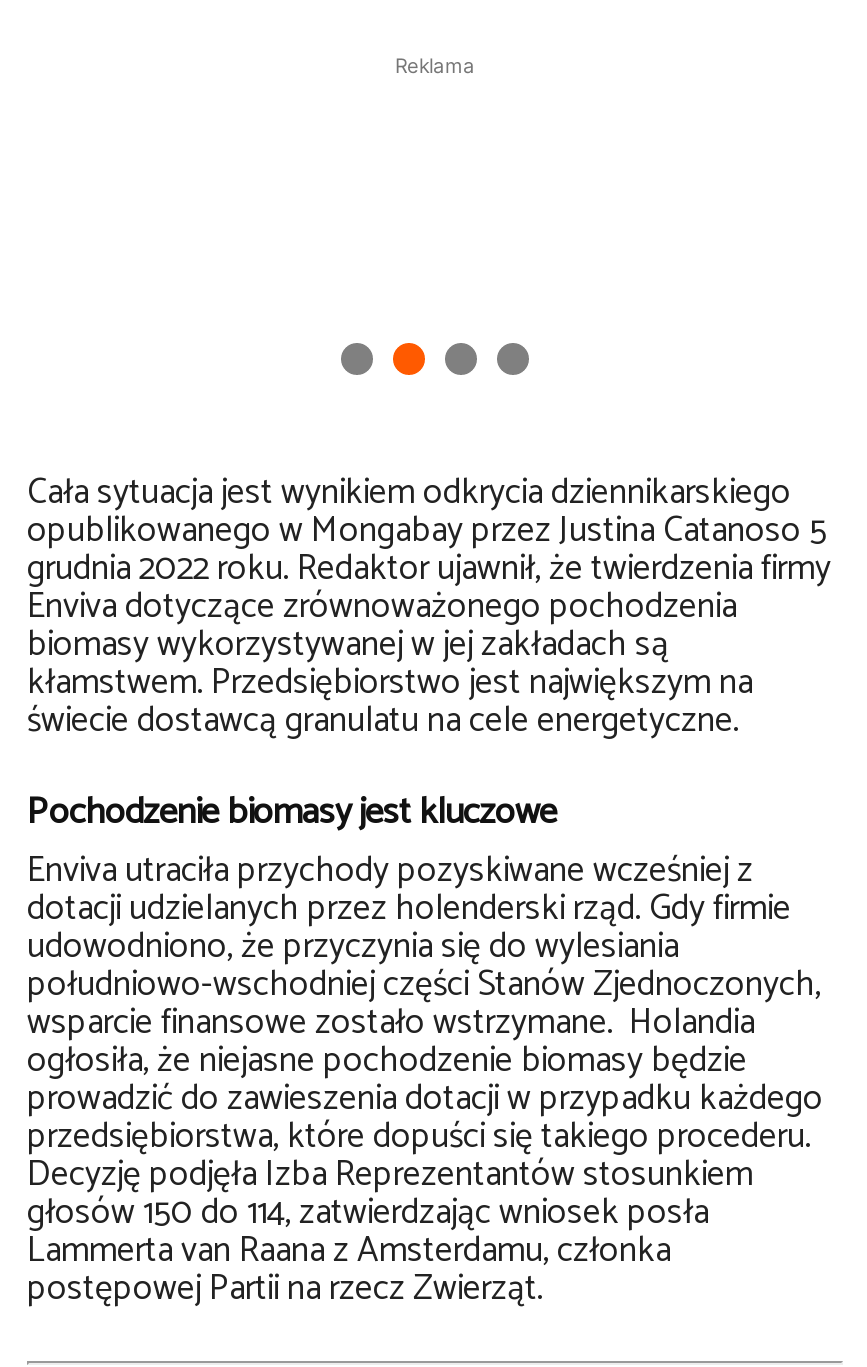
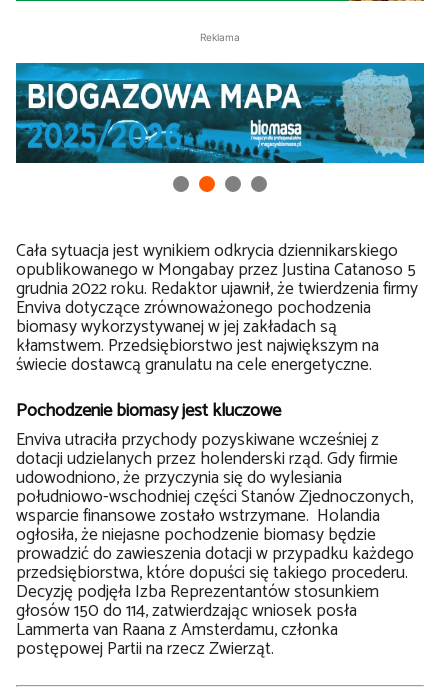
+ [image]
